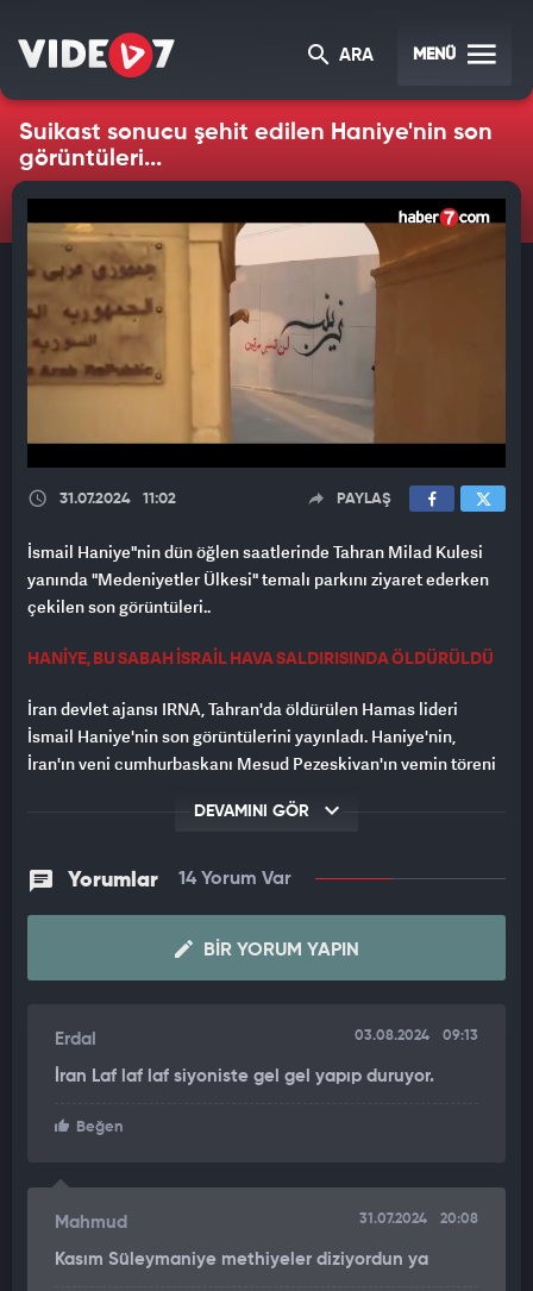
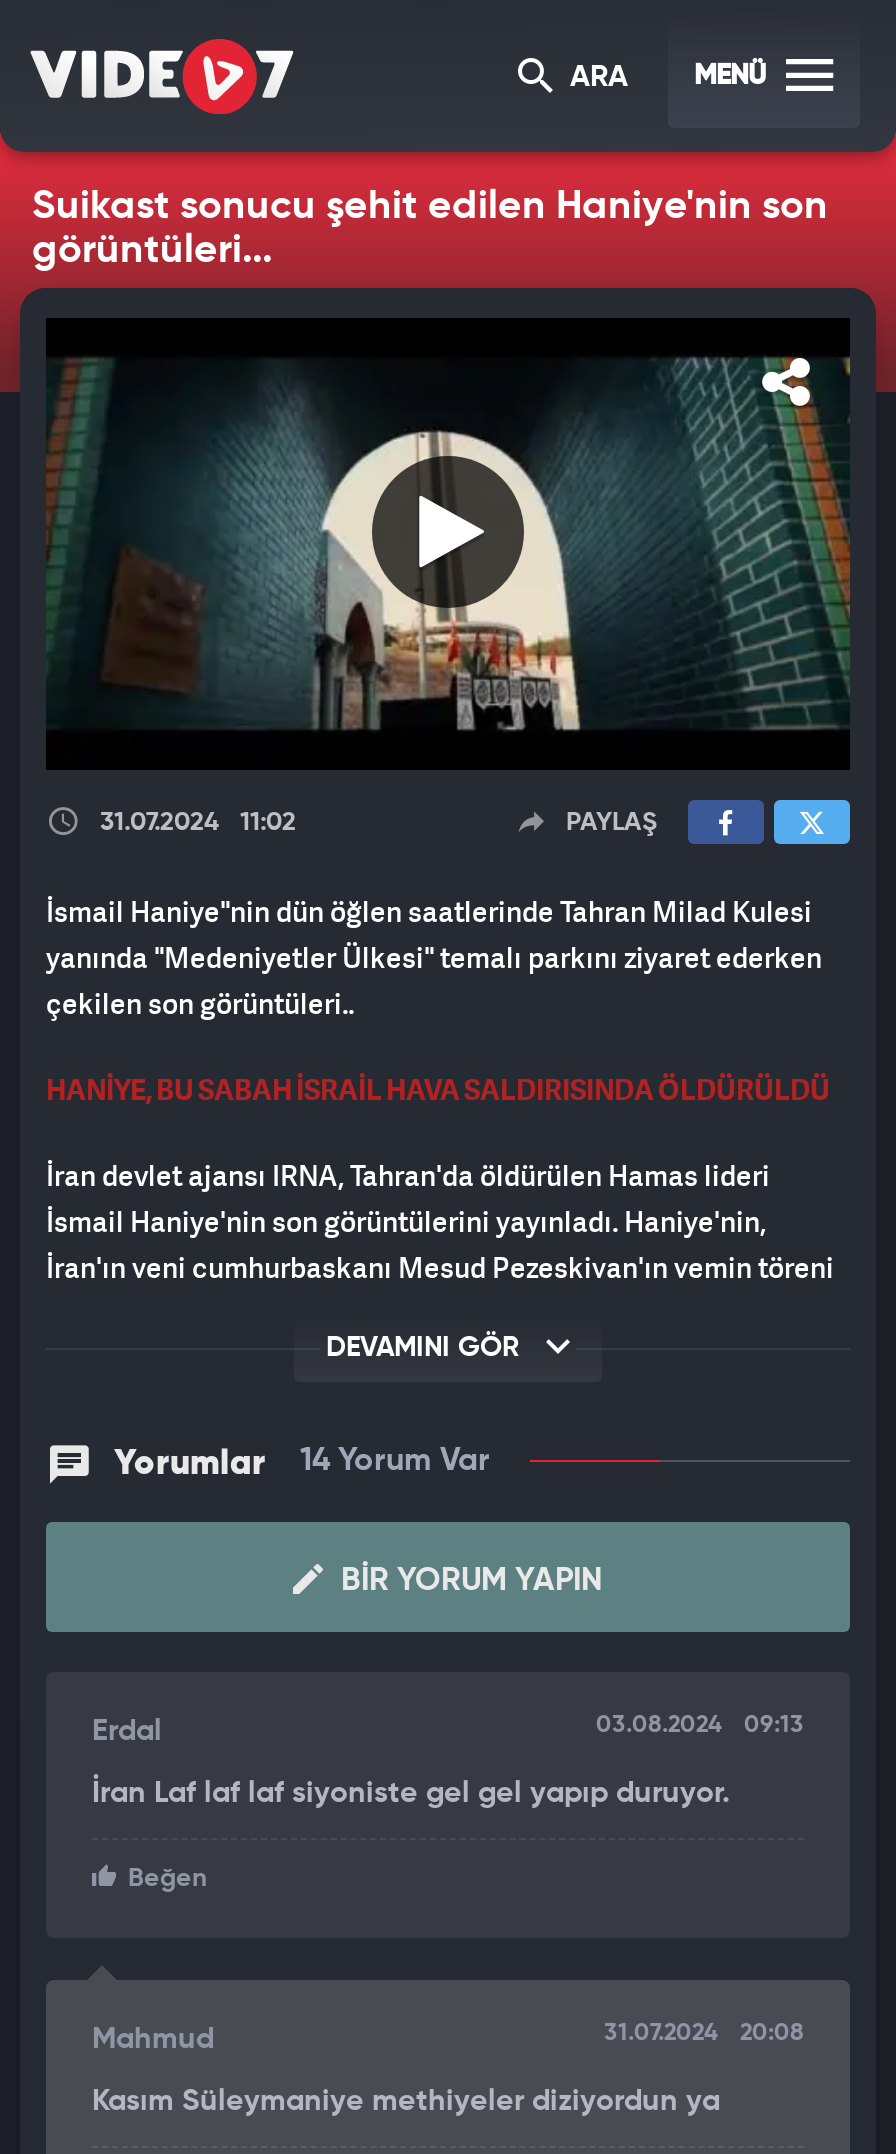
- [image]
+ [image]
